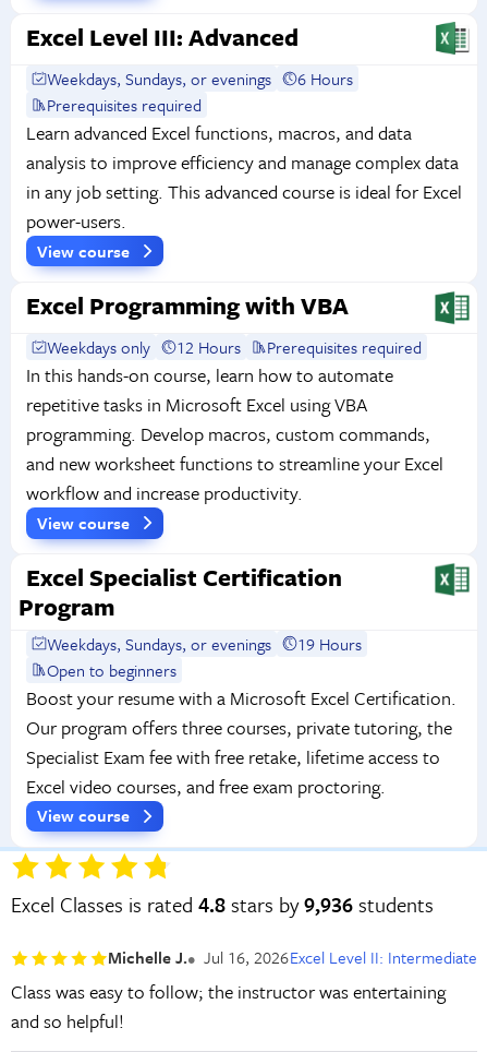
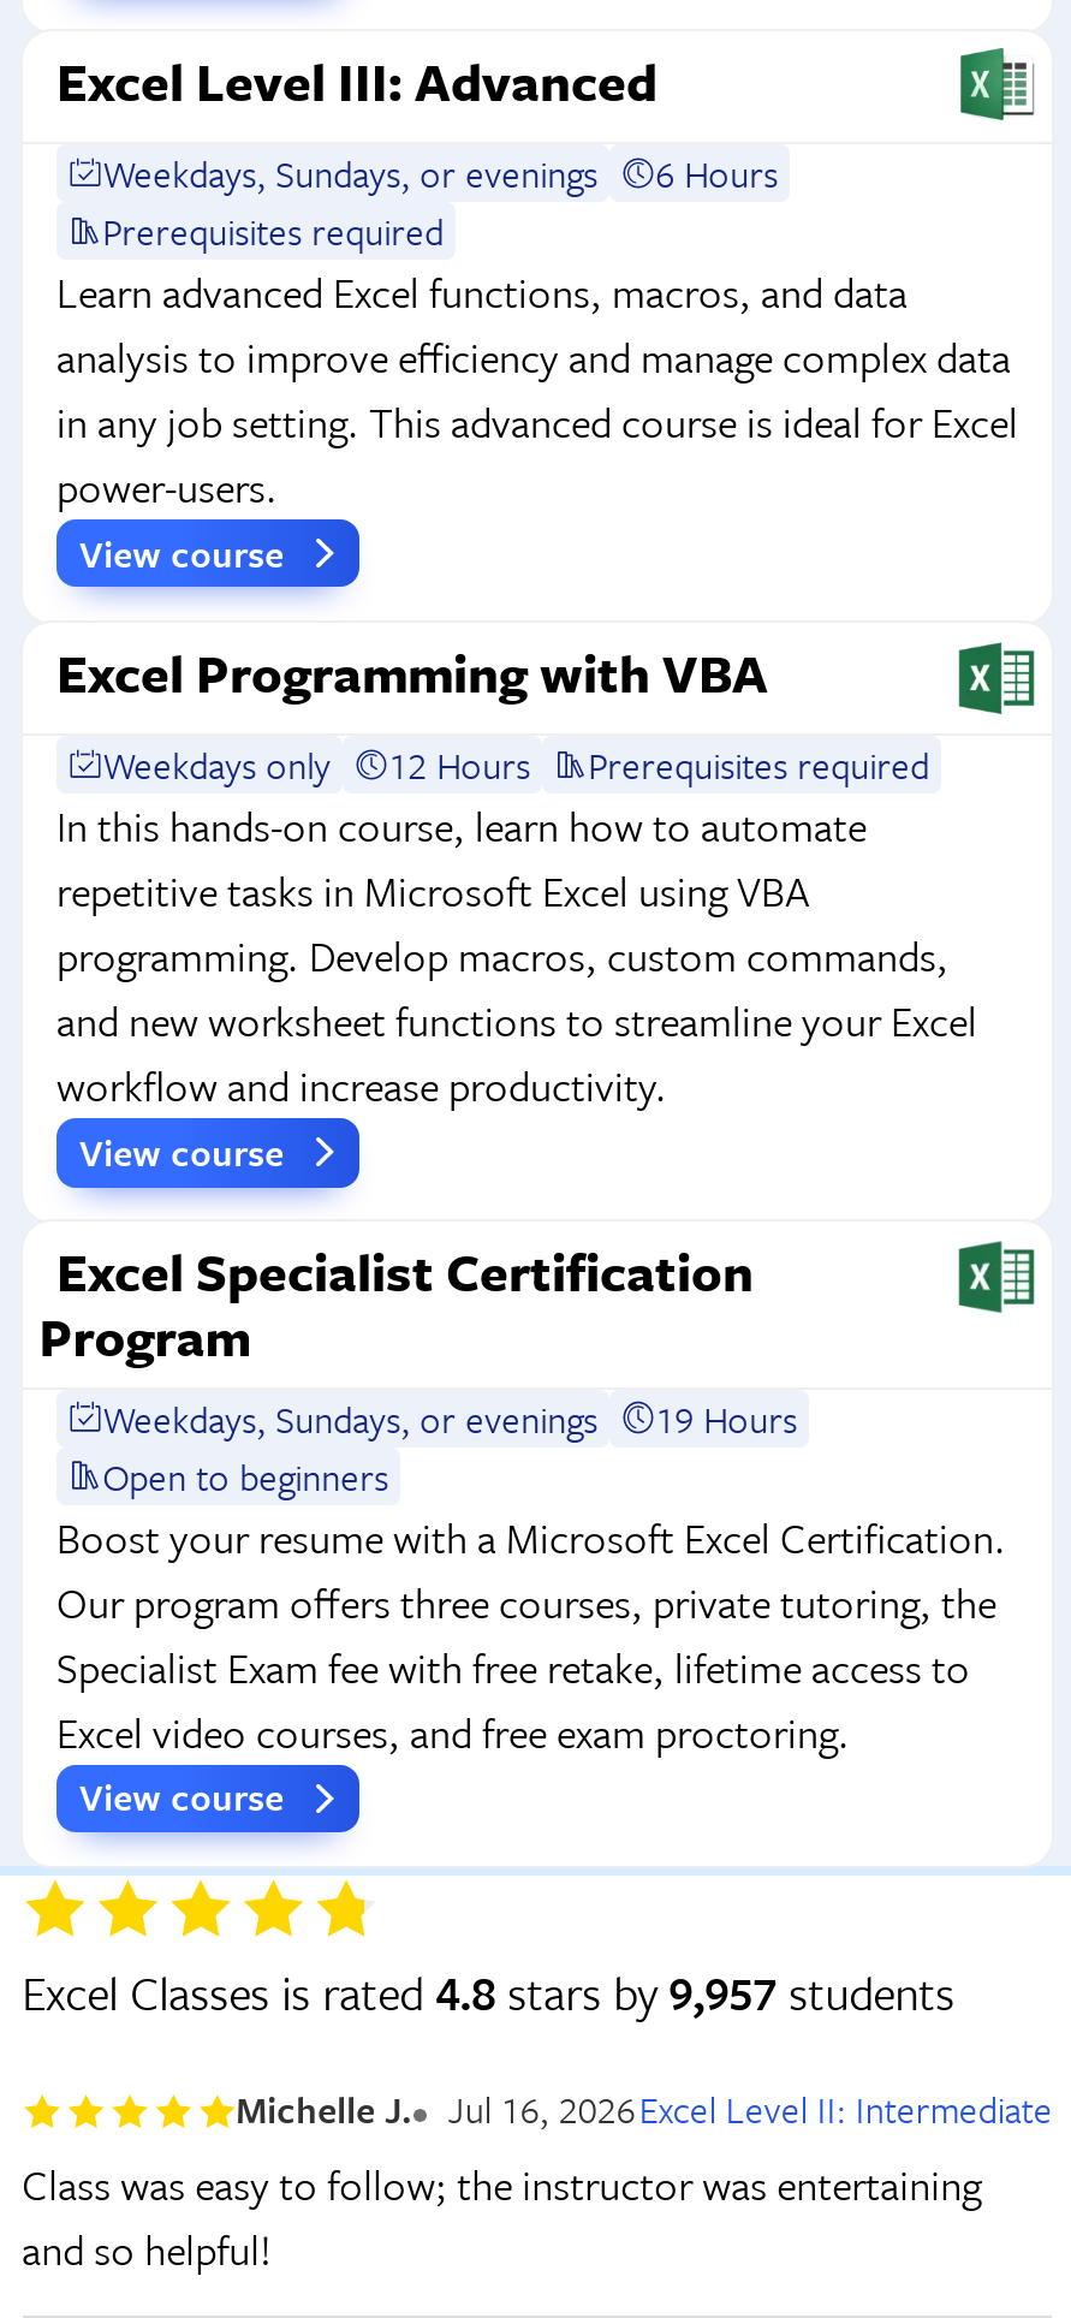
- Excel Classes is rated 4.8 stars by 9,936 students
+ Excel Classes is rated 4.8 stars by 9,957 students
